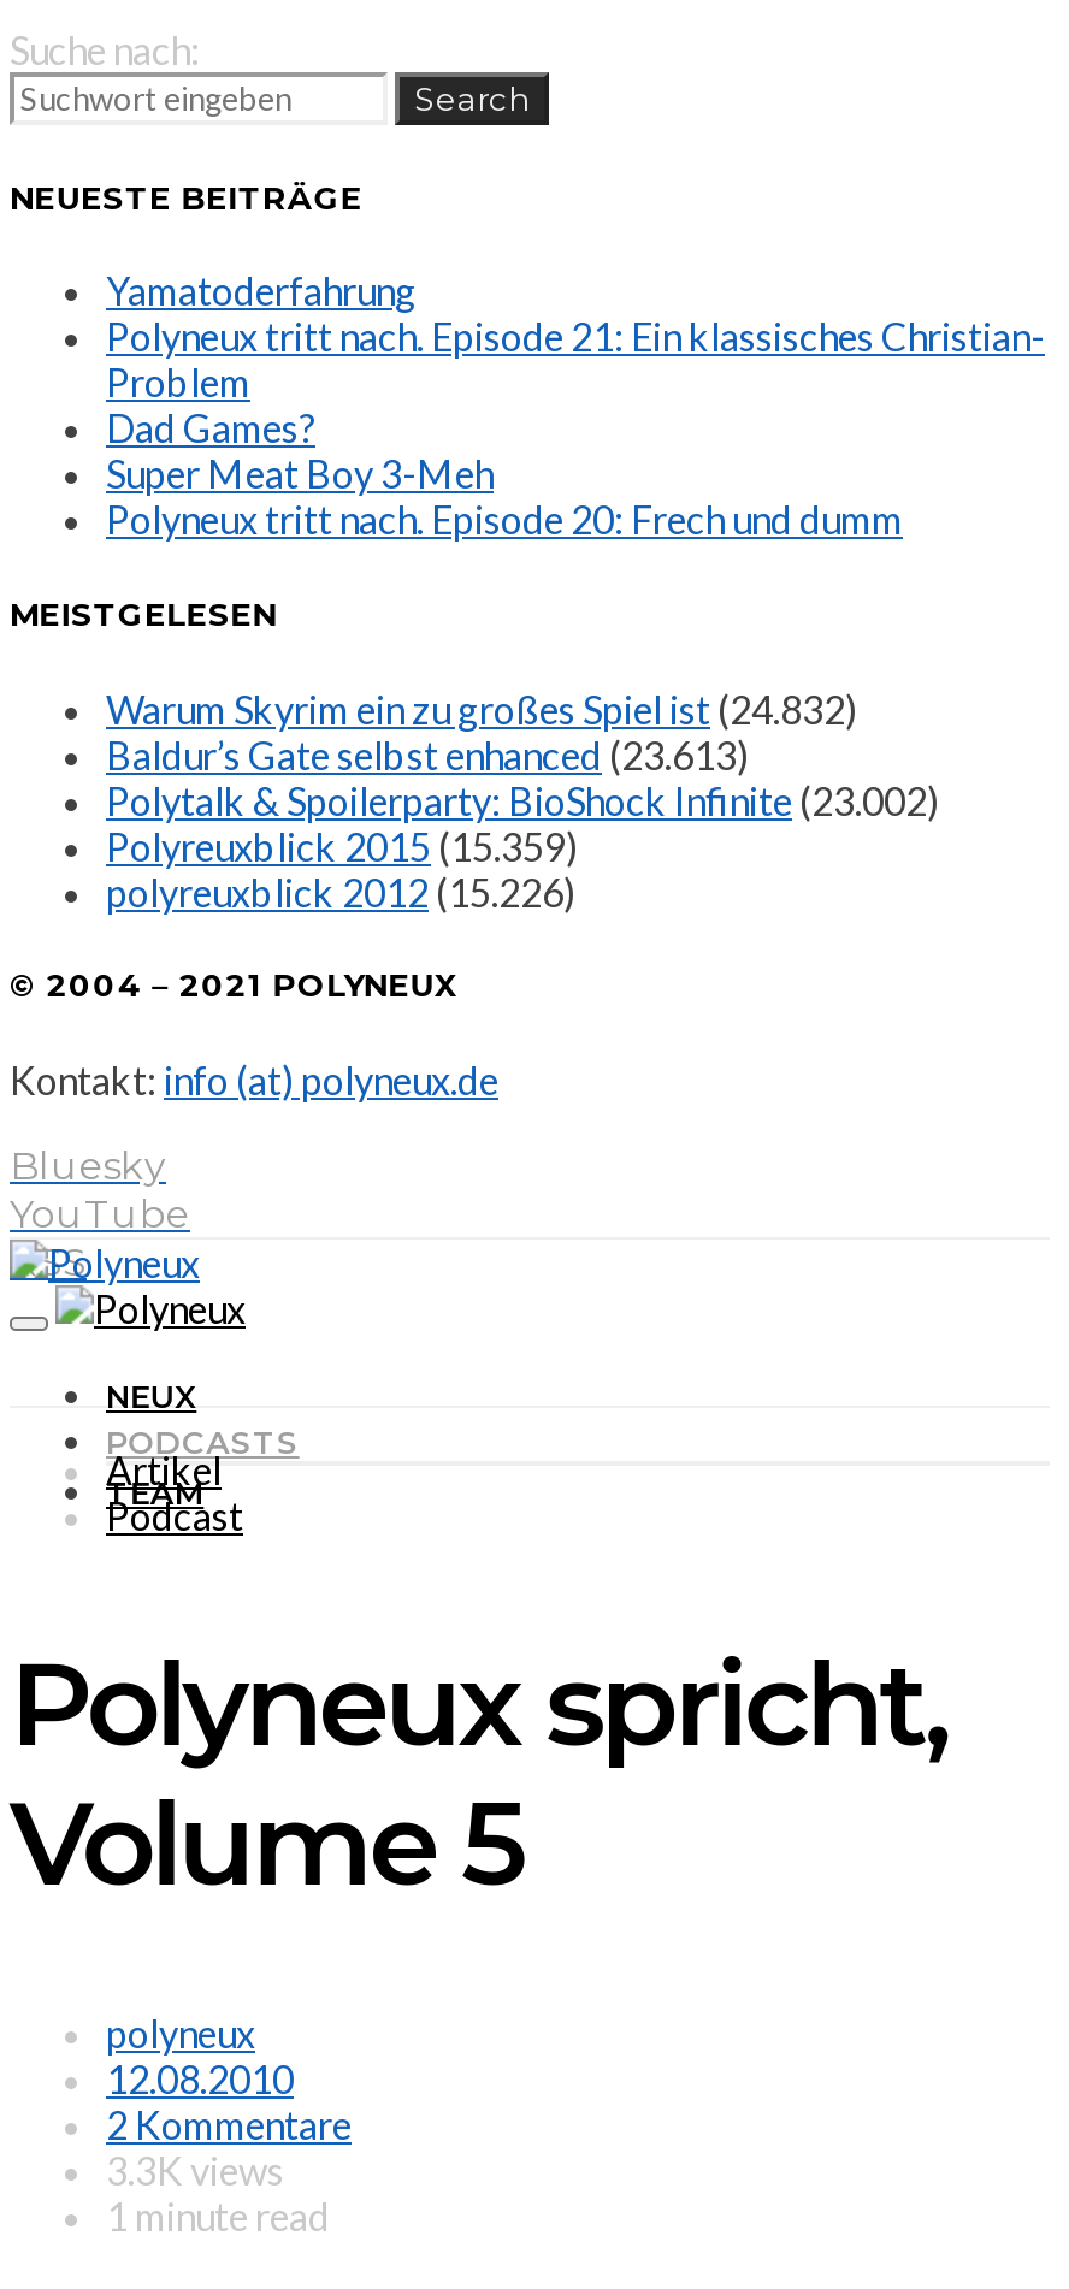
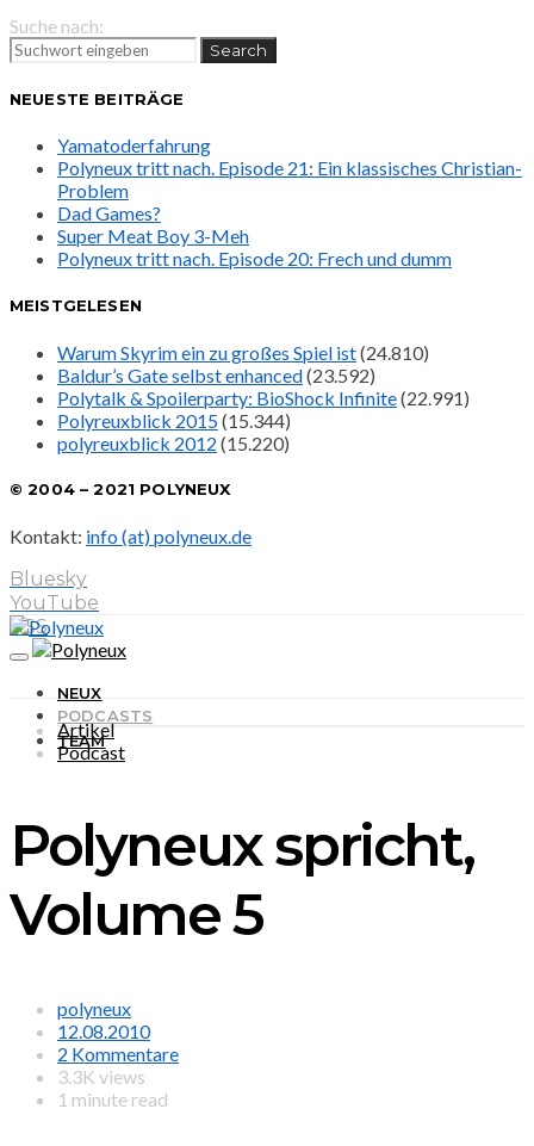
- Warum Skyrim ein zu großes Spiel ist (24.832)
+ Warum Skyrim ein zu großes Spiel ist (24.810)

- Baldur’s Gate selbst enhanced (23.613)
+ Baldur’s Gate selbst enhanced (23.592)

- Polytalk & Spoilerparty: BioShock Infinite (23.002)
+ Polytalk & Spoilerparty: BioShock Infinite (22.991)

- Polyreuxblick 2015 (15.359)
+ Polyreuxblick 2015 (15.344)

- polyreuxblick 2012 (15.226)
+ polyreuxblick 2012 (15.220)
